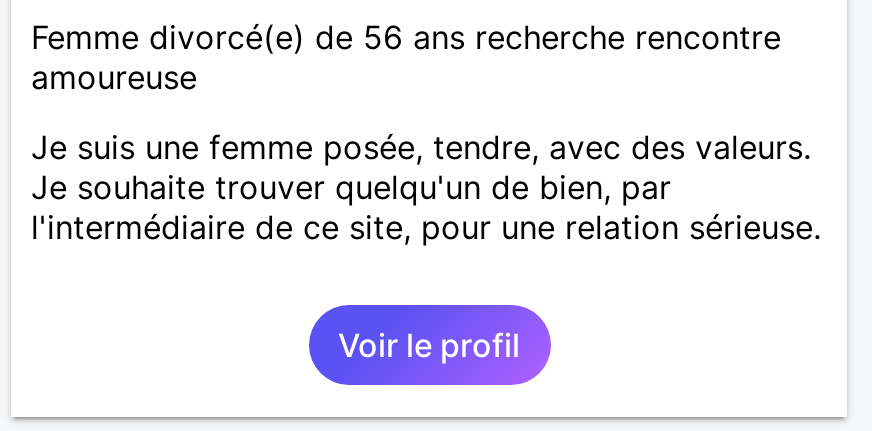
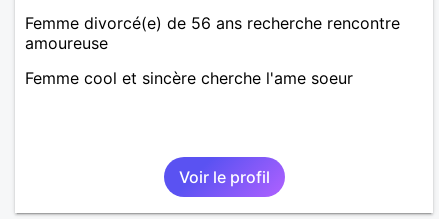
- Je suis une femme posée, tendre, avec des valeurs.
- Je souhaite trouver quelqu'un de bien, par
- l'intermédiaire de ce site, pour une relation sérieuse.
+ Femme cool et sincère cherche l'ame soeur
